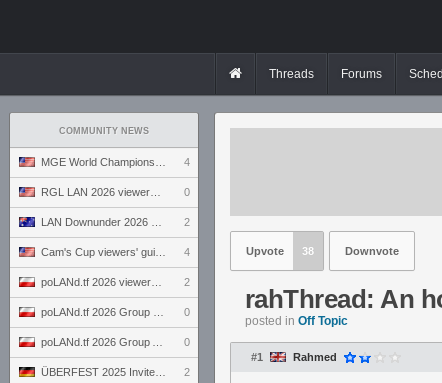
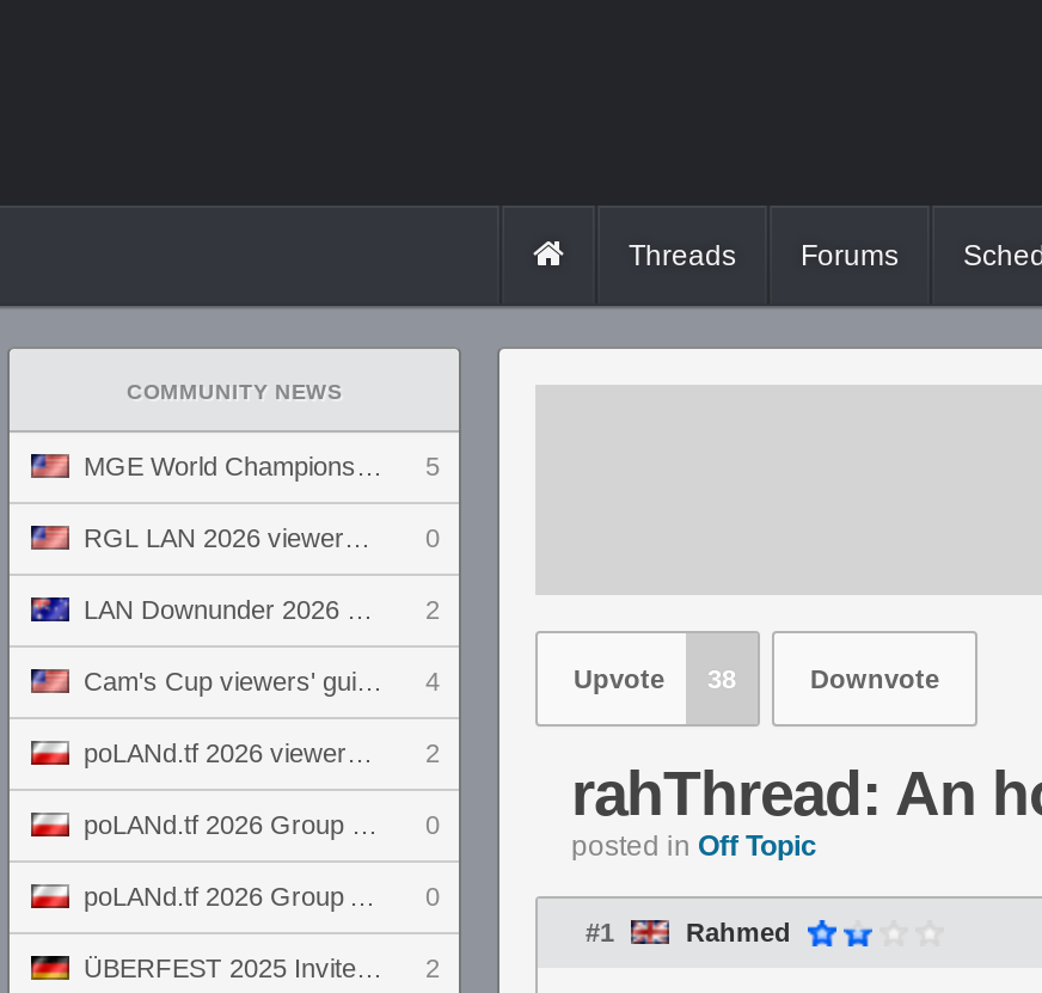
- 4
+ 5
